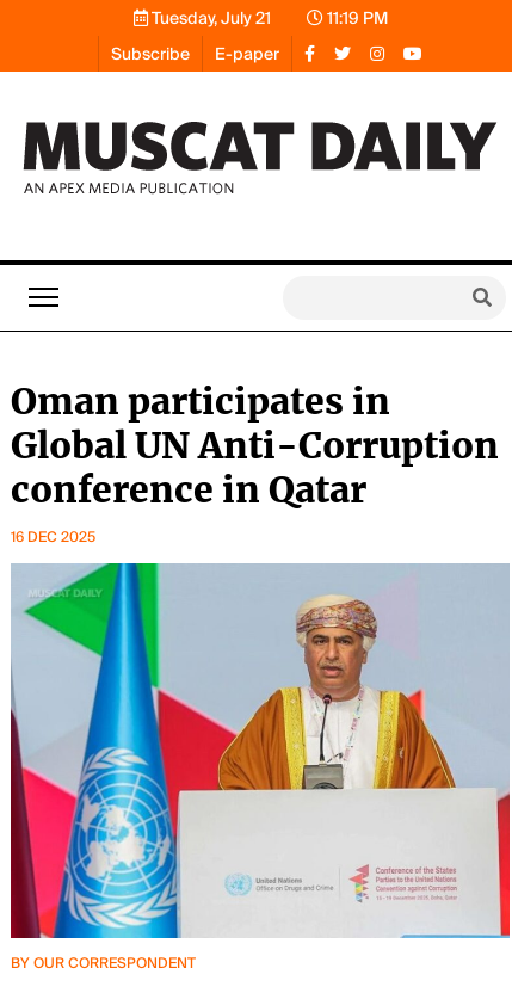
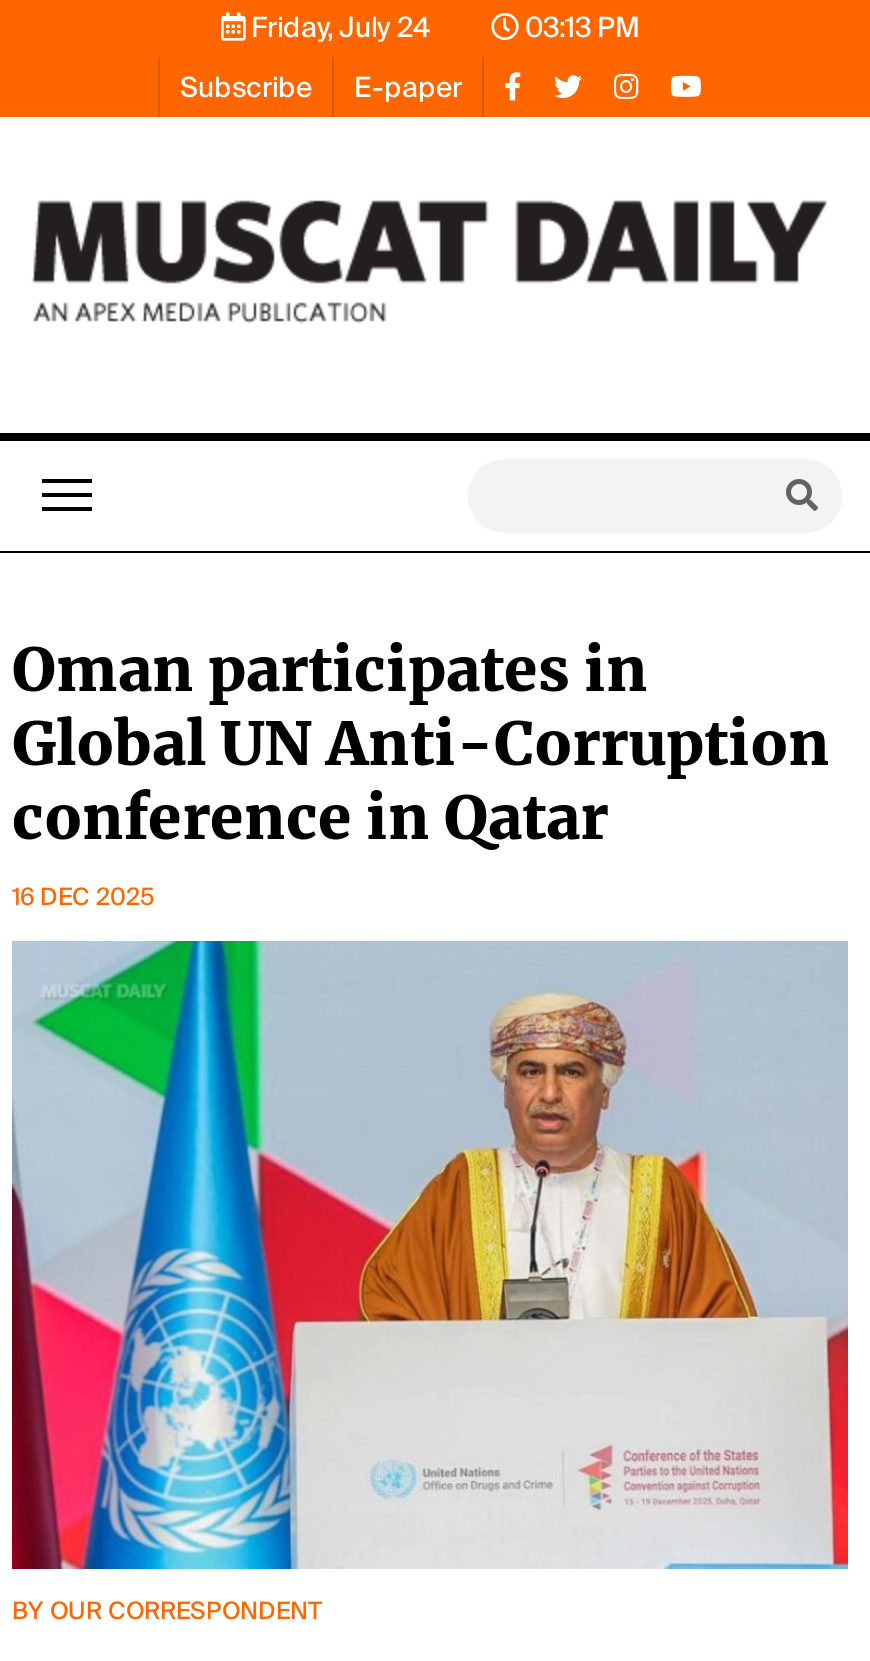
- Tuesday, July 21
+ Friday, July 24

- 11:19 PM
+ 03:13 PM
